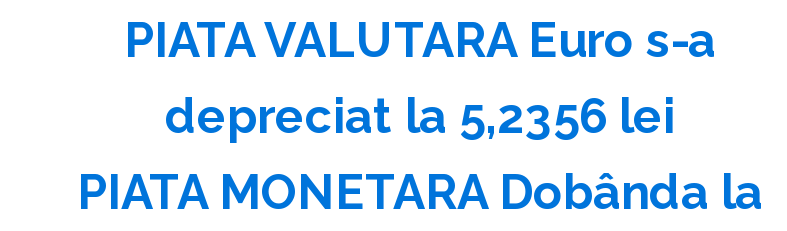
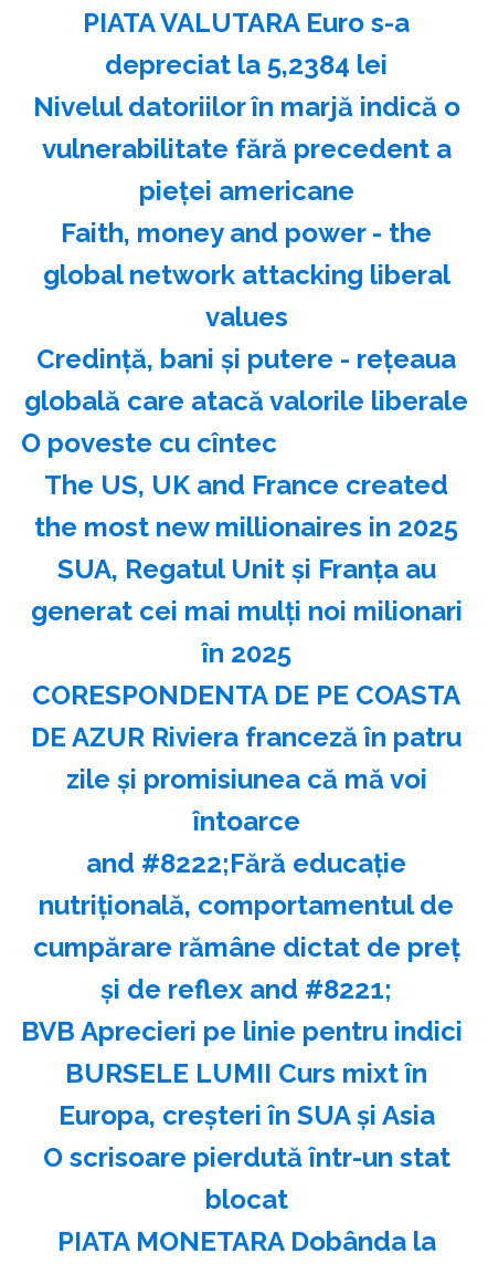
- depreciat la 5,2356 lei
+ depreciat la 5,2384 lei
+ Nivelul datoriilor în marjă indică o
+ vulnerabilitate fără precedent a
+ pieţei americane
+ Faith, money and power - the
+ global network attacking liberal
+ values
+ Credinţă, bani şi putere - reţeaua
+ globală care atacă valorile liberale
+ O poveste cu cîntec
+ The US, UK and France created
+ the most new millionaires in 2025
+ SUA, Regatul Unit şi Franţa au
+ generat cei mai mulţi noi milionari
+ în 2025
+ CORESPONDENTA DE PE COASTA
+ DE AZUR Riviera franceză în patru
+ zile şi promisiunea că mă voi
+ întoarce
+ and #8222;Fără educaţie
+ nutriţională, comportamentul de
+ cumpărare rămâne dictat de preţ
+ şi de reflex and #8221;
+ BVB Aprecieri pe linie pentru indici
+ BURSELE LUMII Curs mixt în
+ Europa, creşteri în SUA şi Asia
+ O scrisoare pierdută într-un stat
+ blocat
